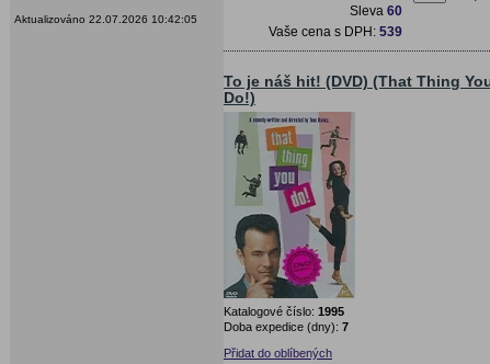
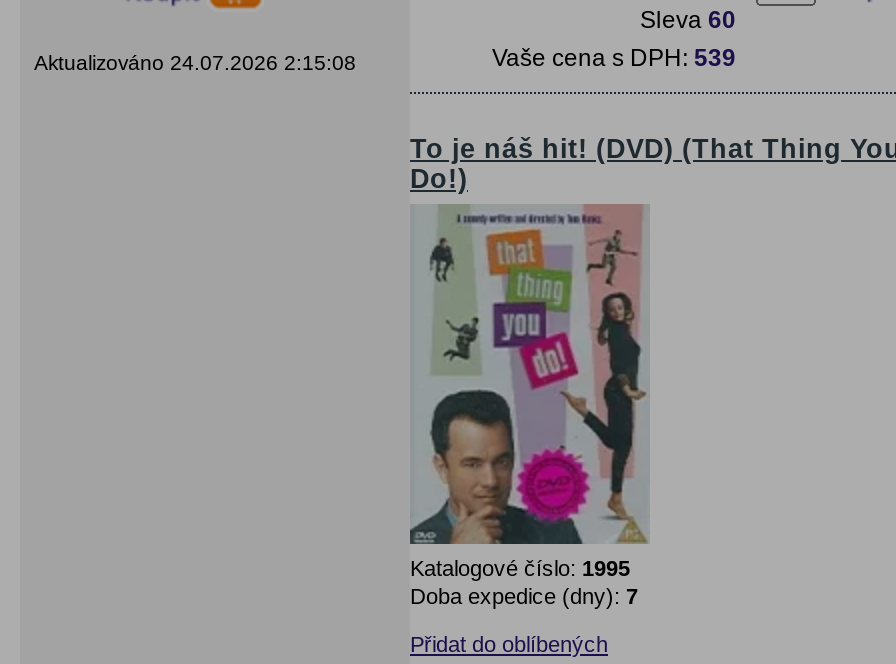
- Aktualizováno 22.07.2026 10:42:05
+ Aktualizováno 24.07.2026 2:15:08
